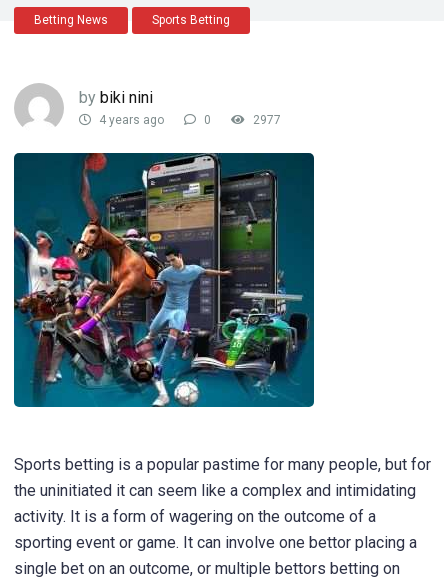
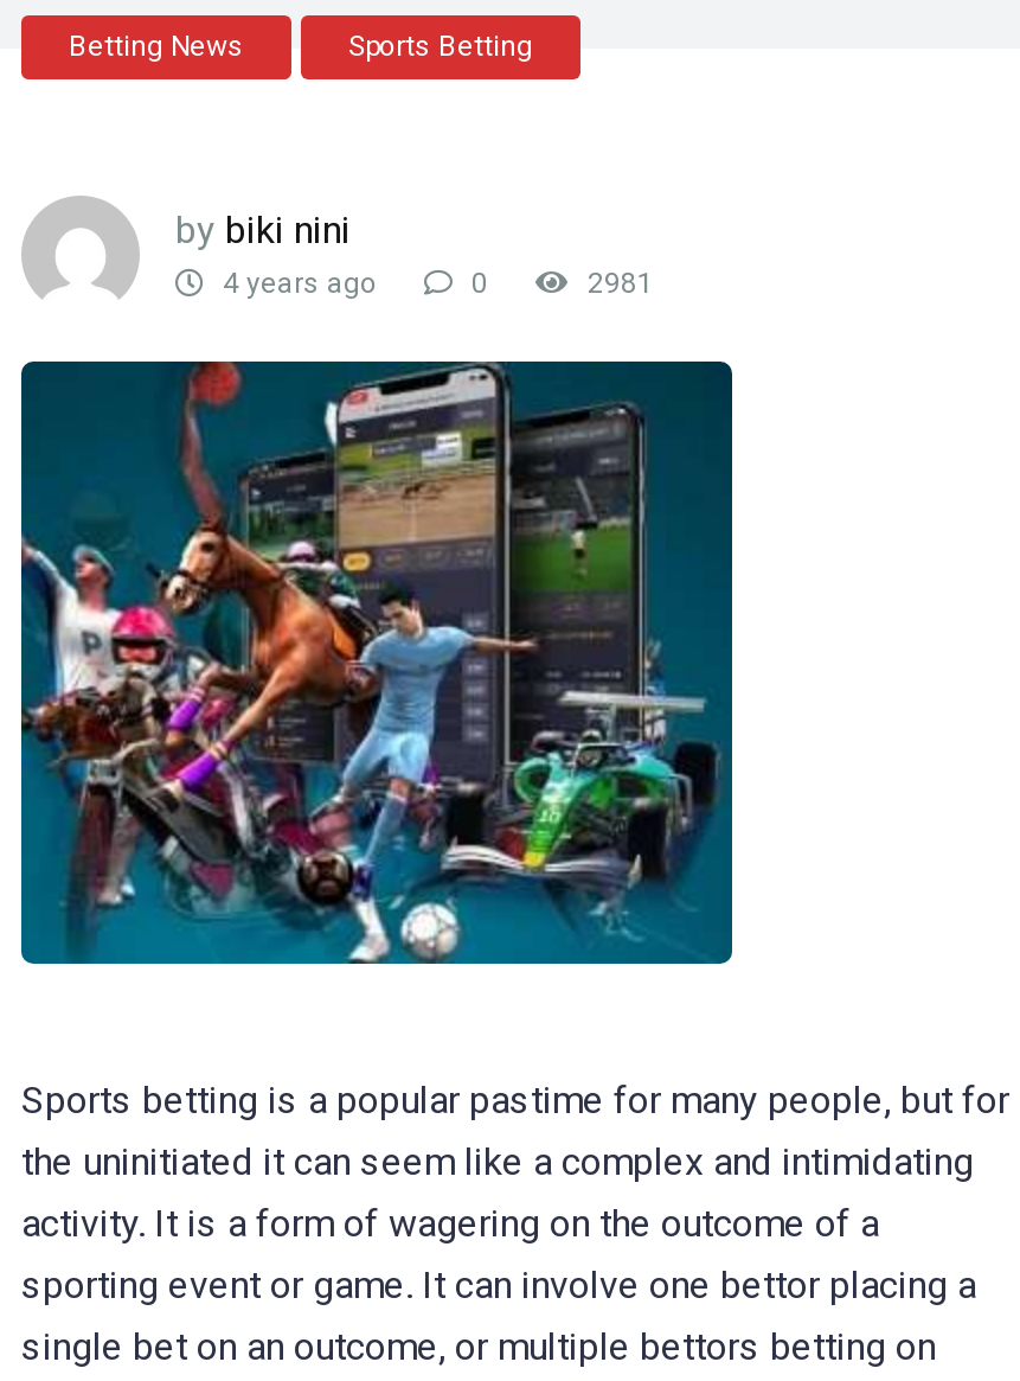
- 2977
+ 2981
